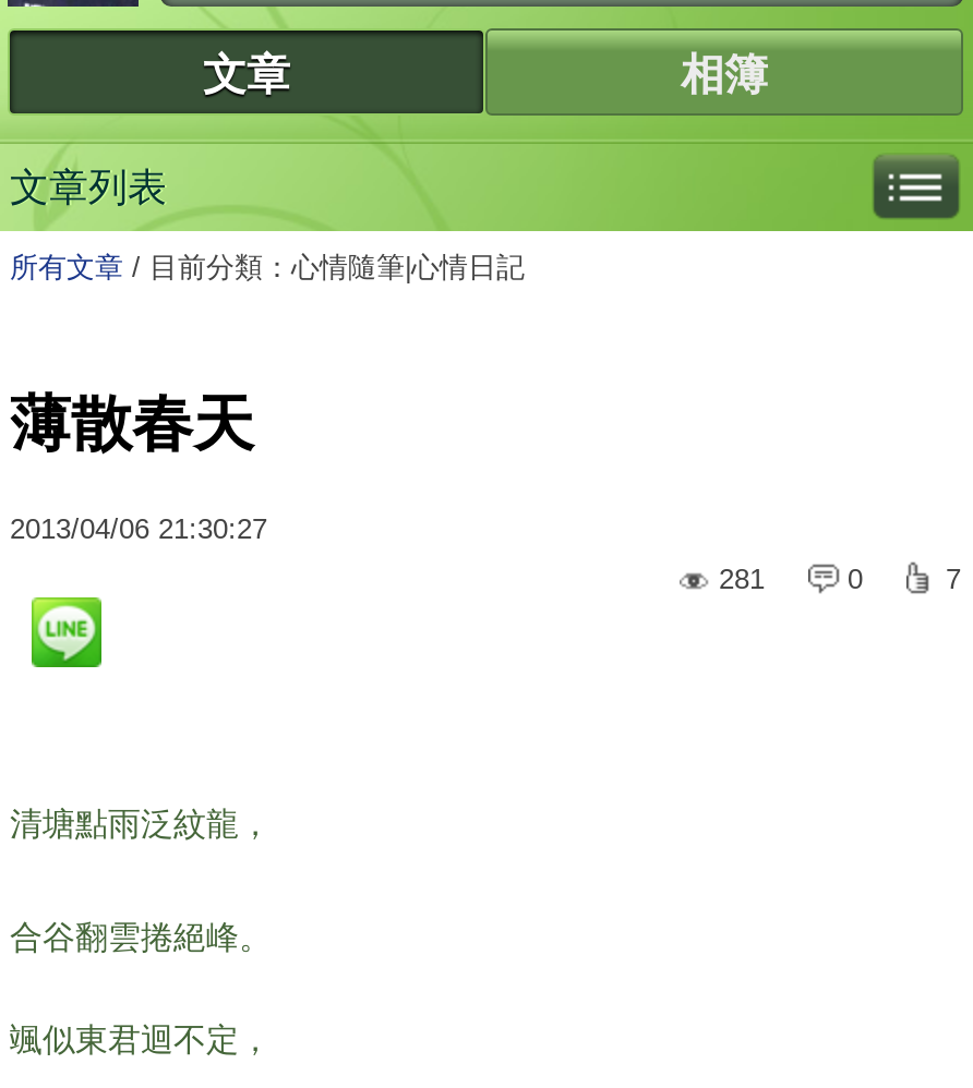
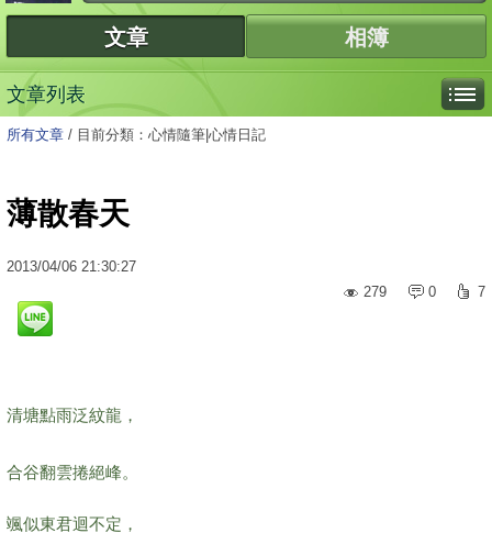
- 281
+ 279
